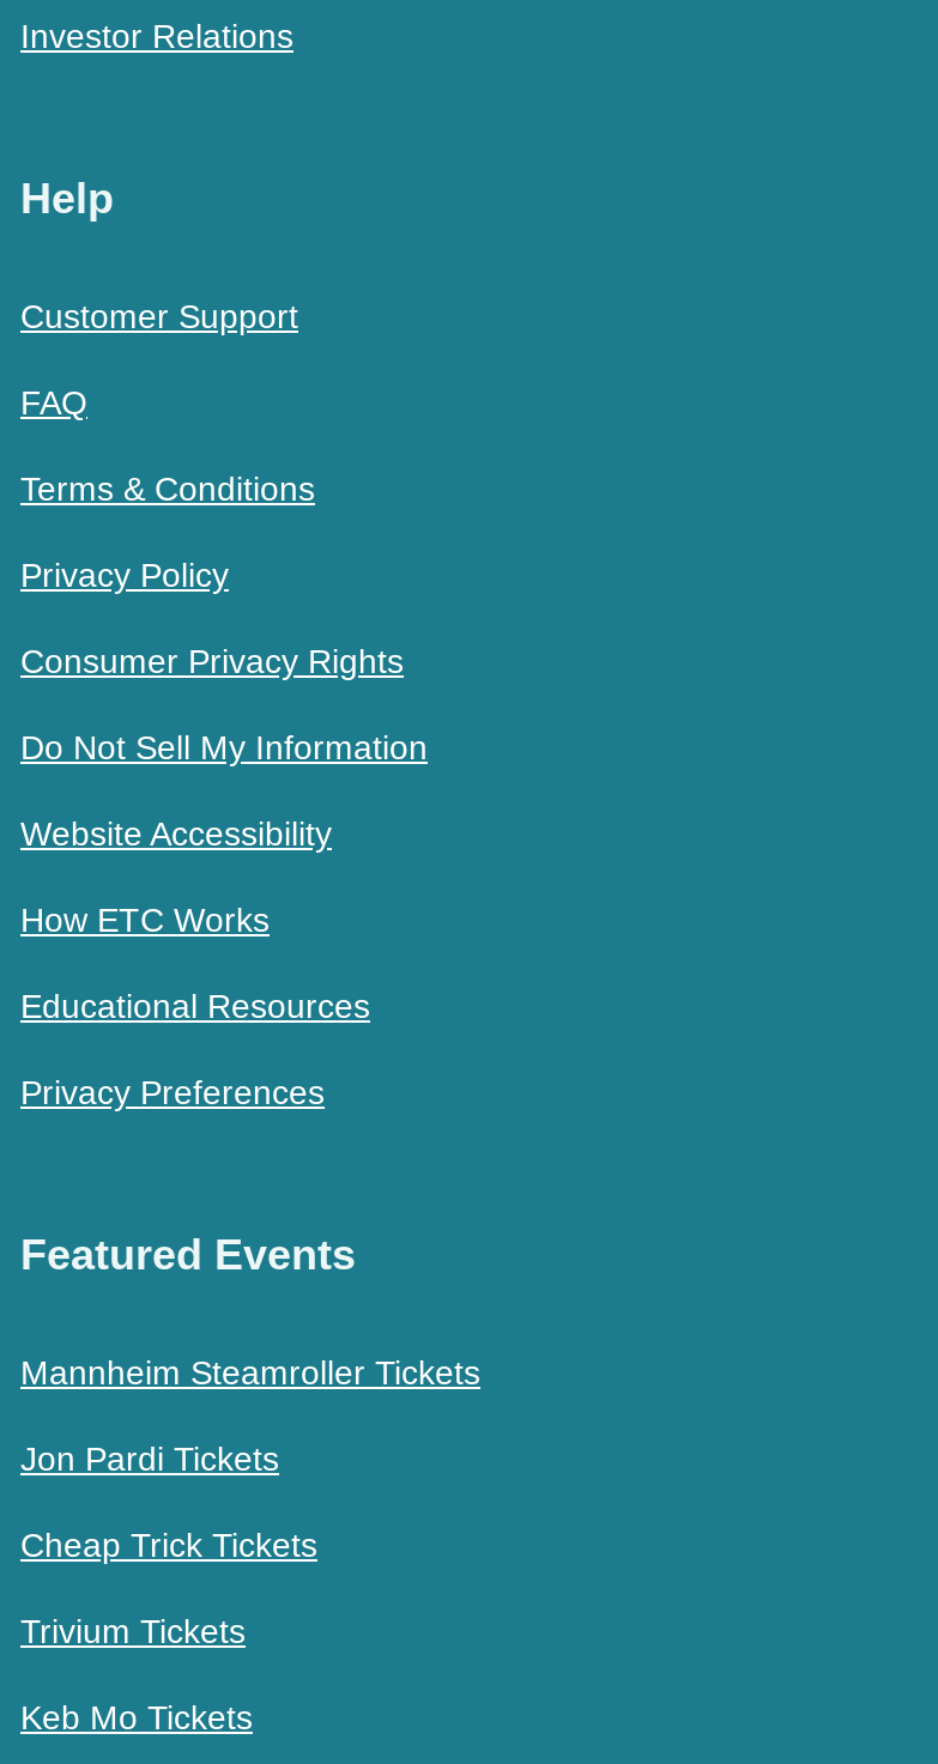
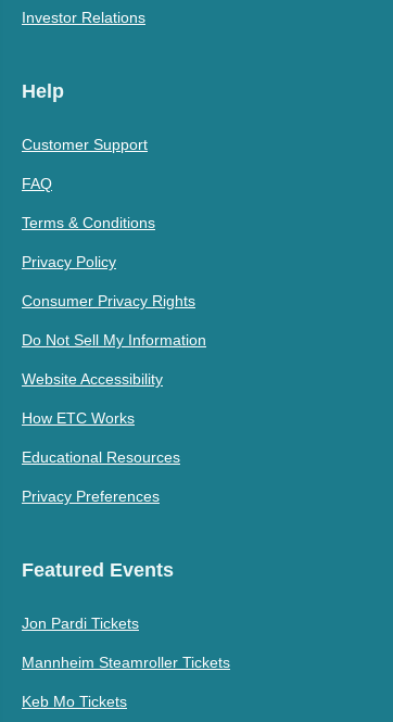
moved down: Mannheim Steamroller Tickets

- Cheap Trick Tickets
- Trivium Tickets
